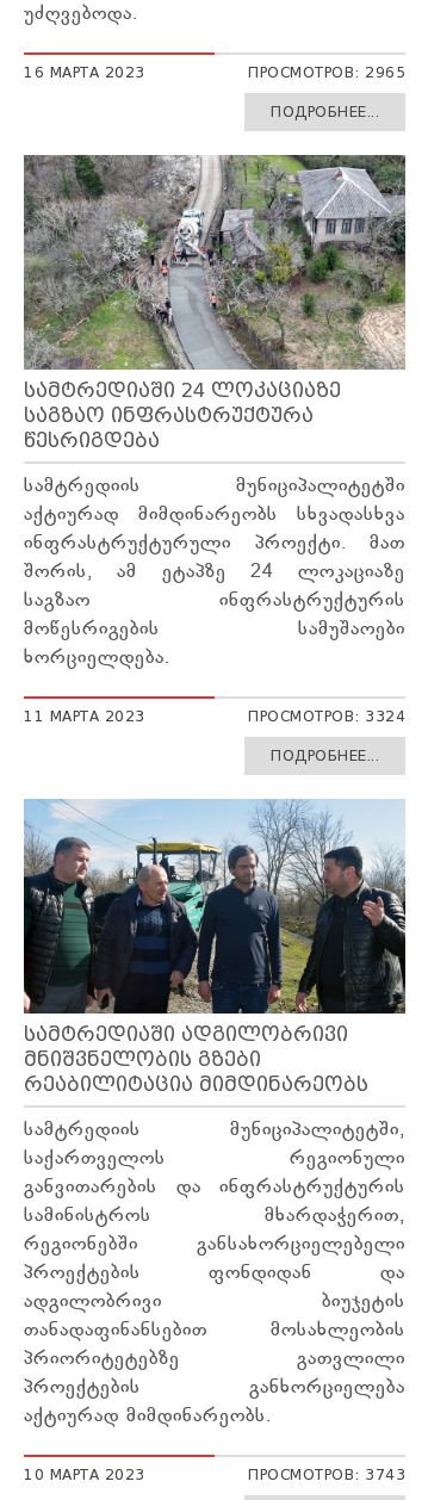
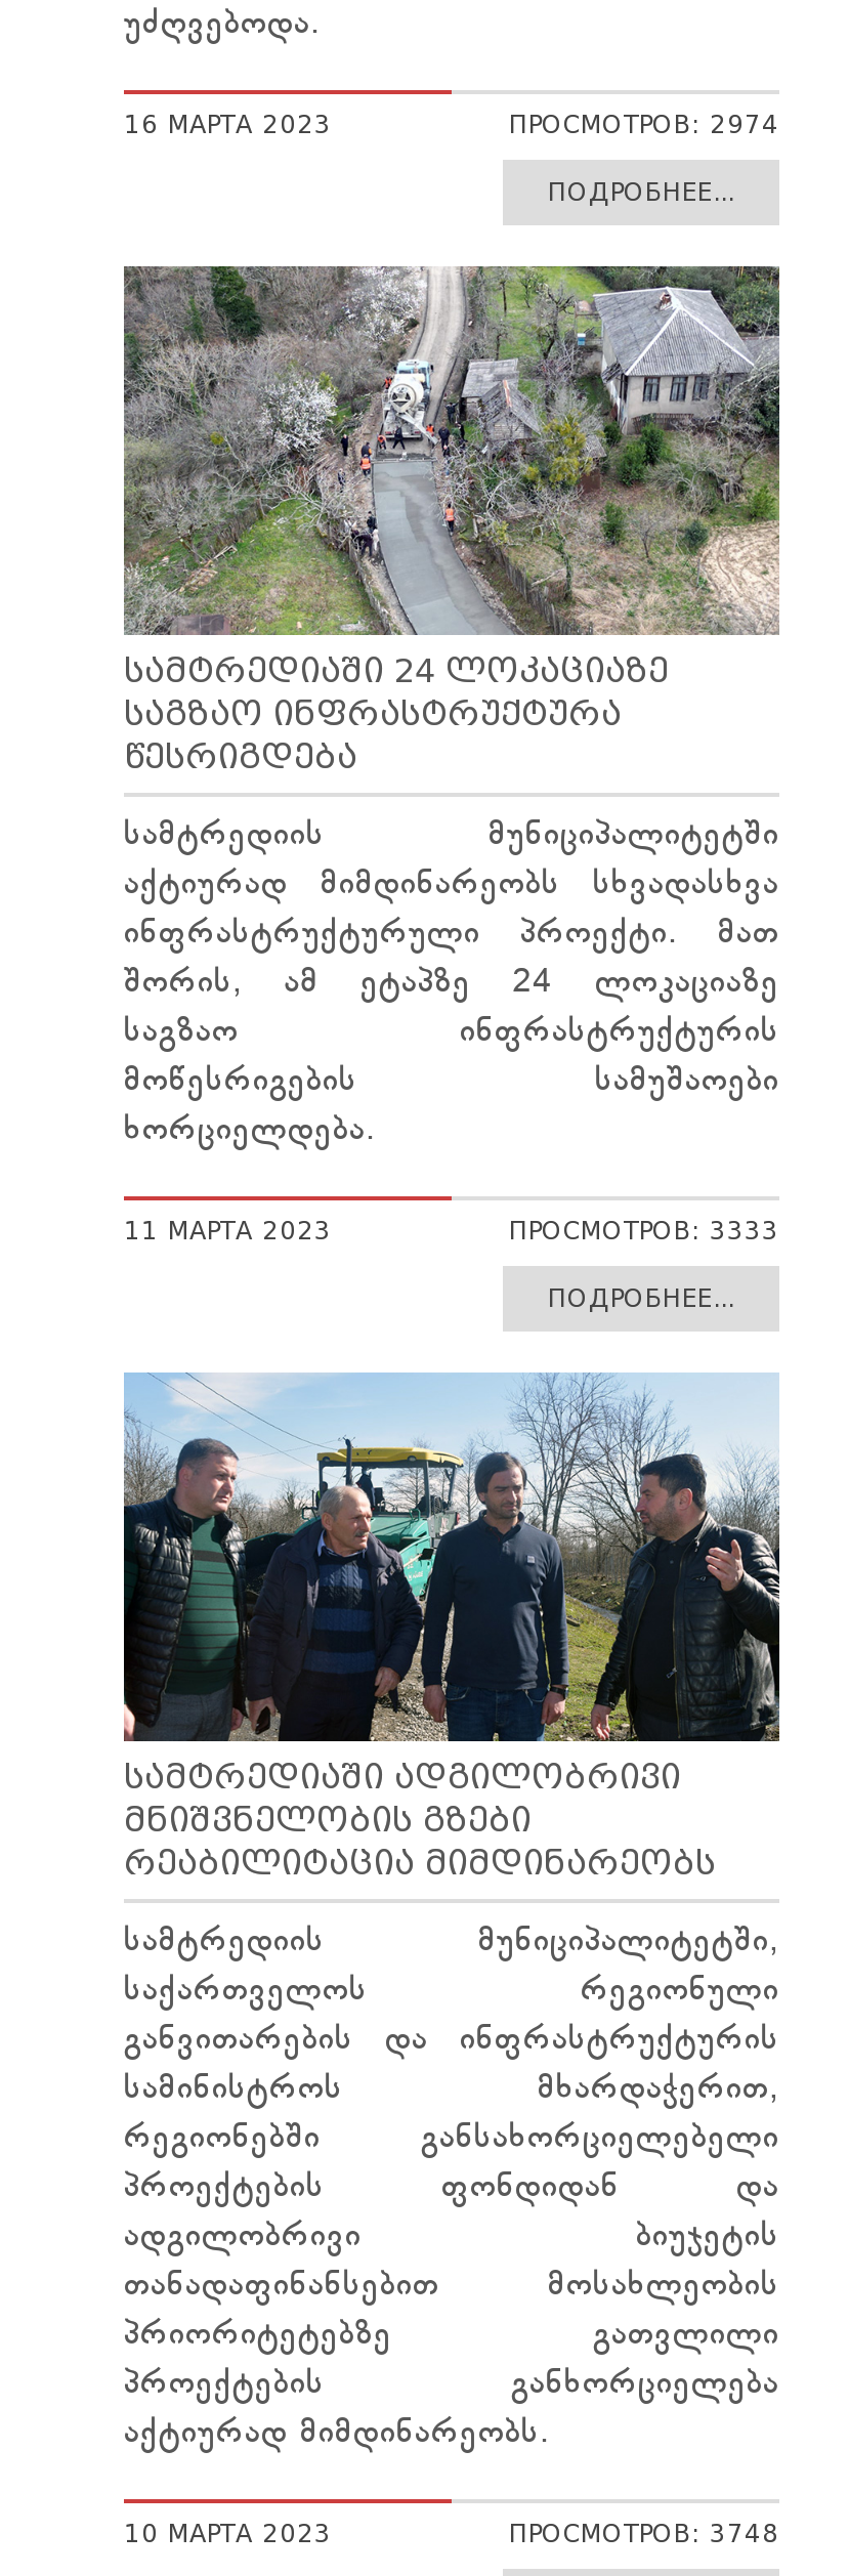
- ПРОСМОТРОВ: 2965
+ ПРОСМОТРОВ: 2974

- ПРОСМОТРОВ: 3324
+ ПРОСМОТРОВ: 3333

- ПРОСМОТРОВ: 3743
+ ПРОСМОТРОВ: 3748
